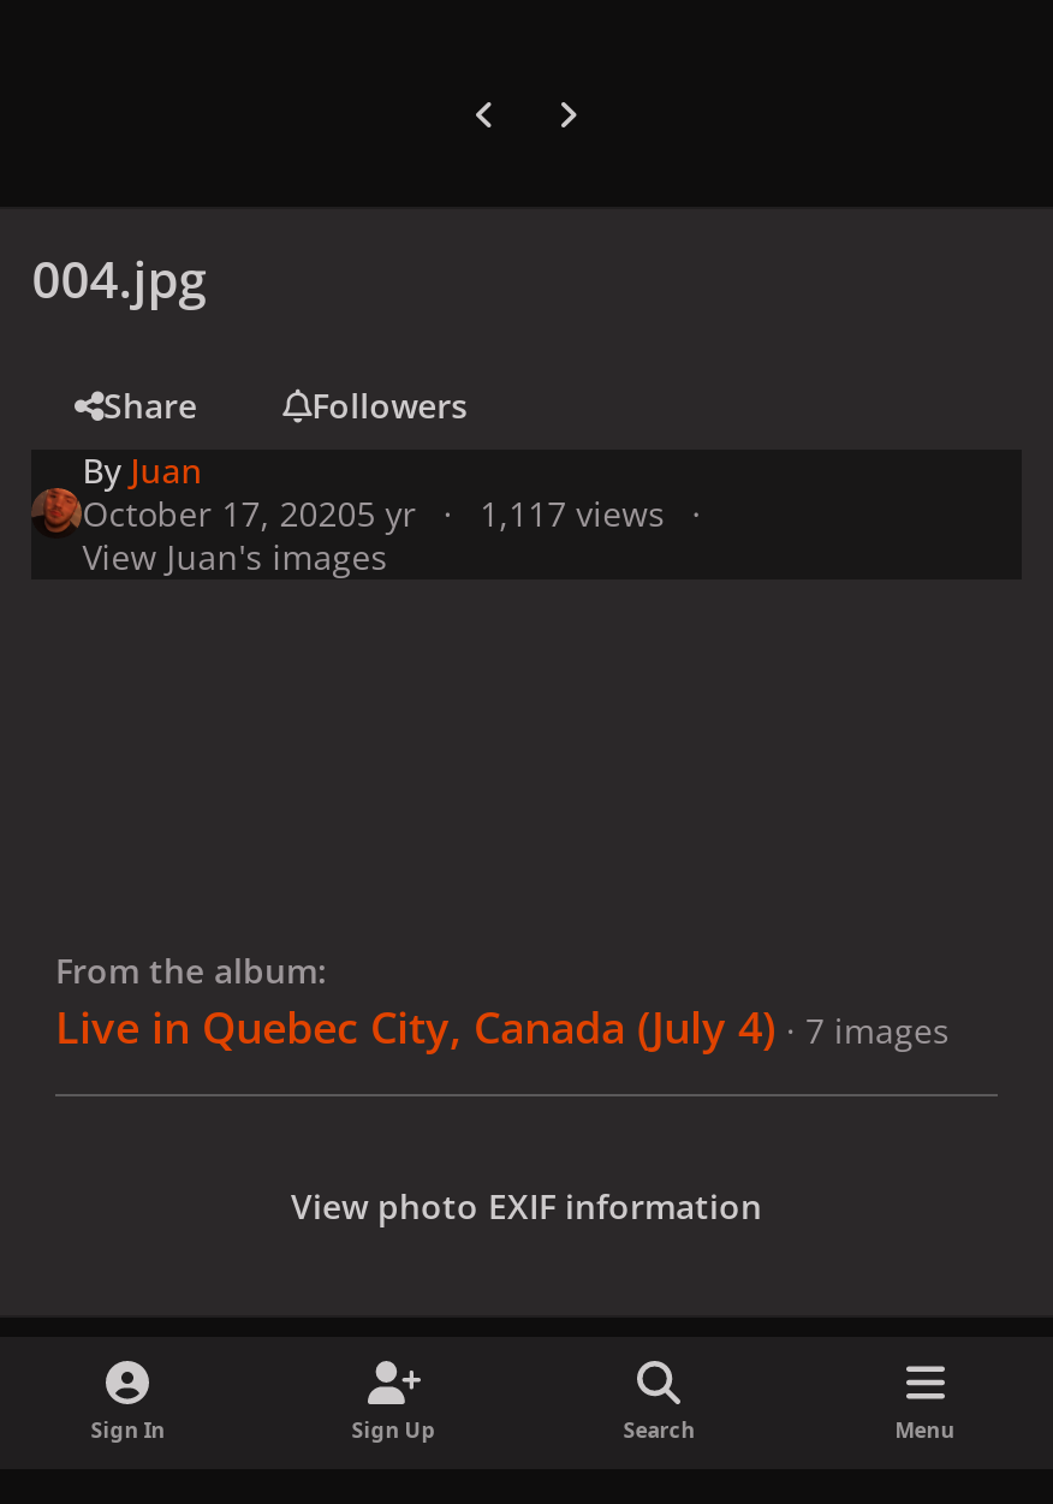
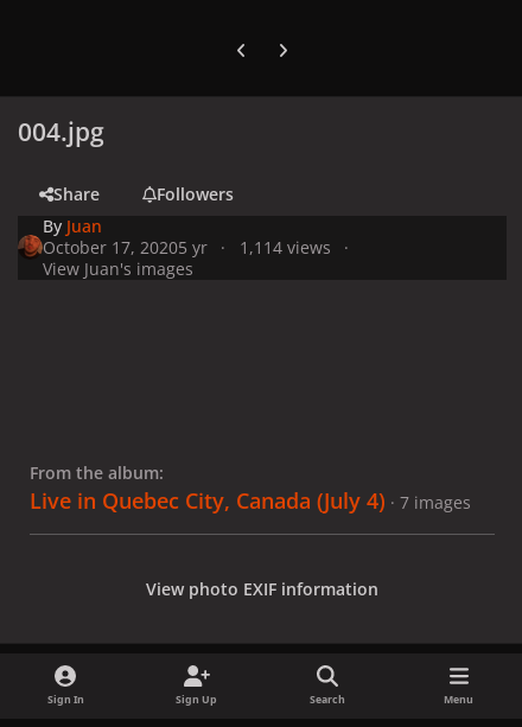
- October 17, 20205 yr 1,117 views
+ October 17, 20205 yr 1,114 views
